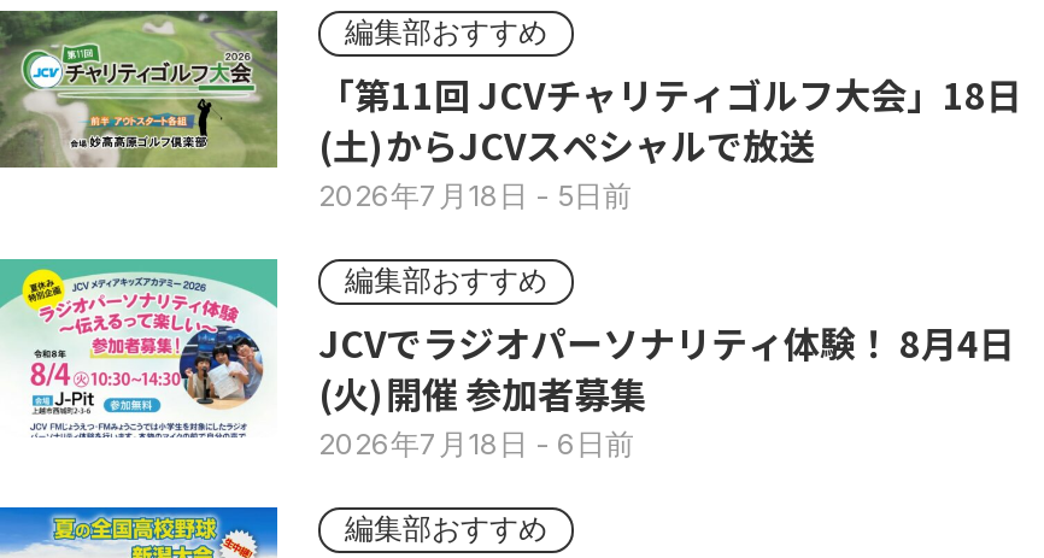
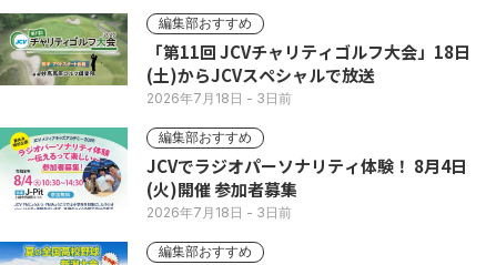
- 2026年7月18日- 5日前
+ 2026年7月18日- 3日前

- 2026年7月18日- 6日前
+ 2026年7月18日- 3日前
